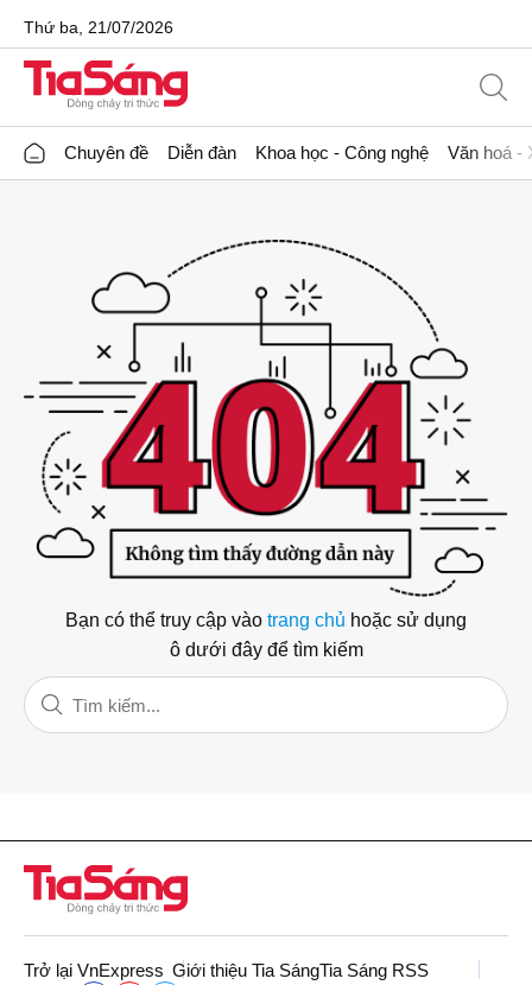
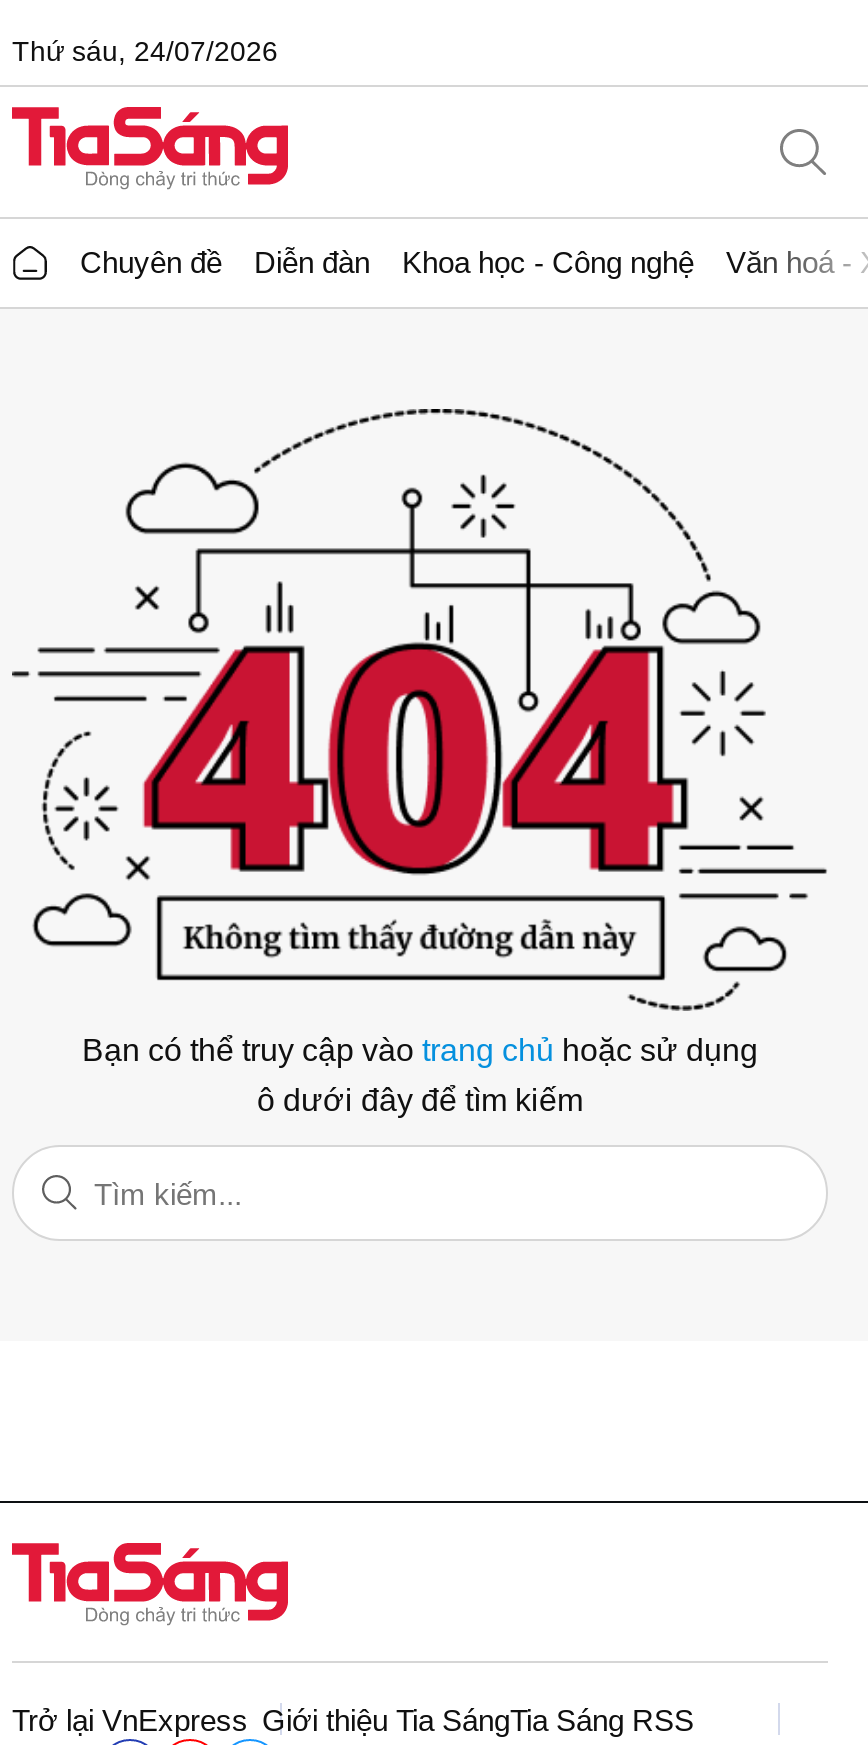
- Thứ ba, 21/07/2026
+ Thứ sáu, 24/07/2026
